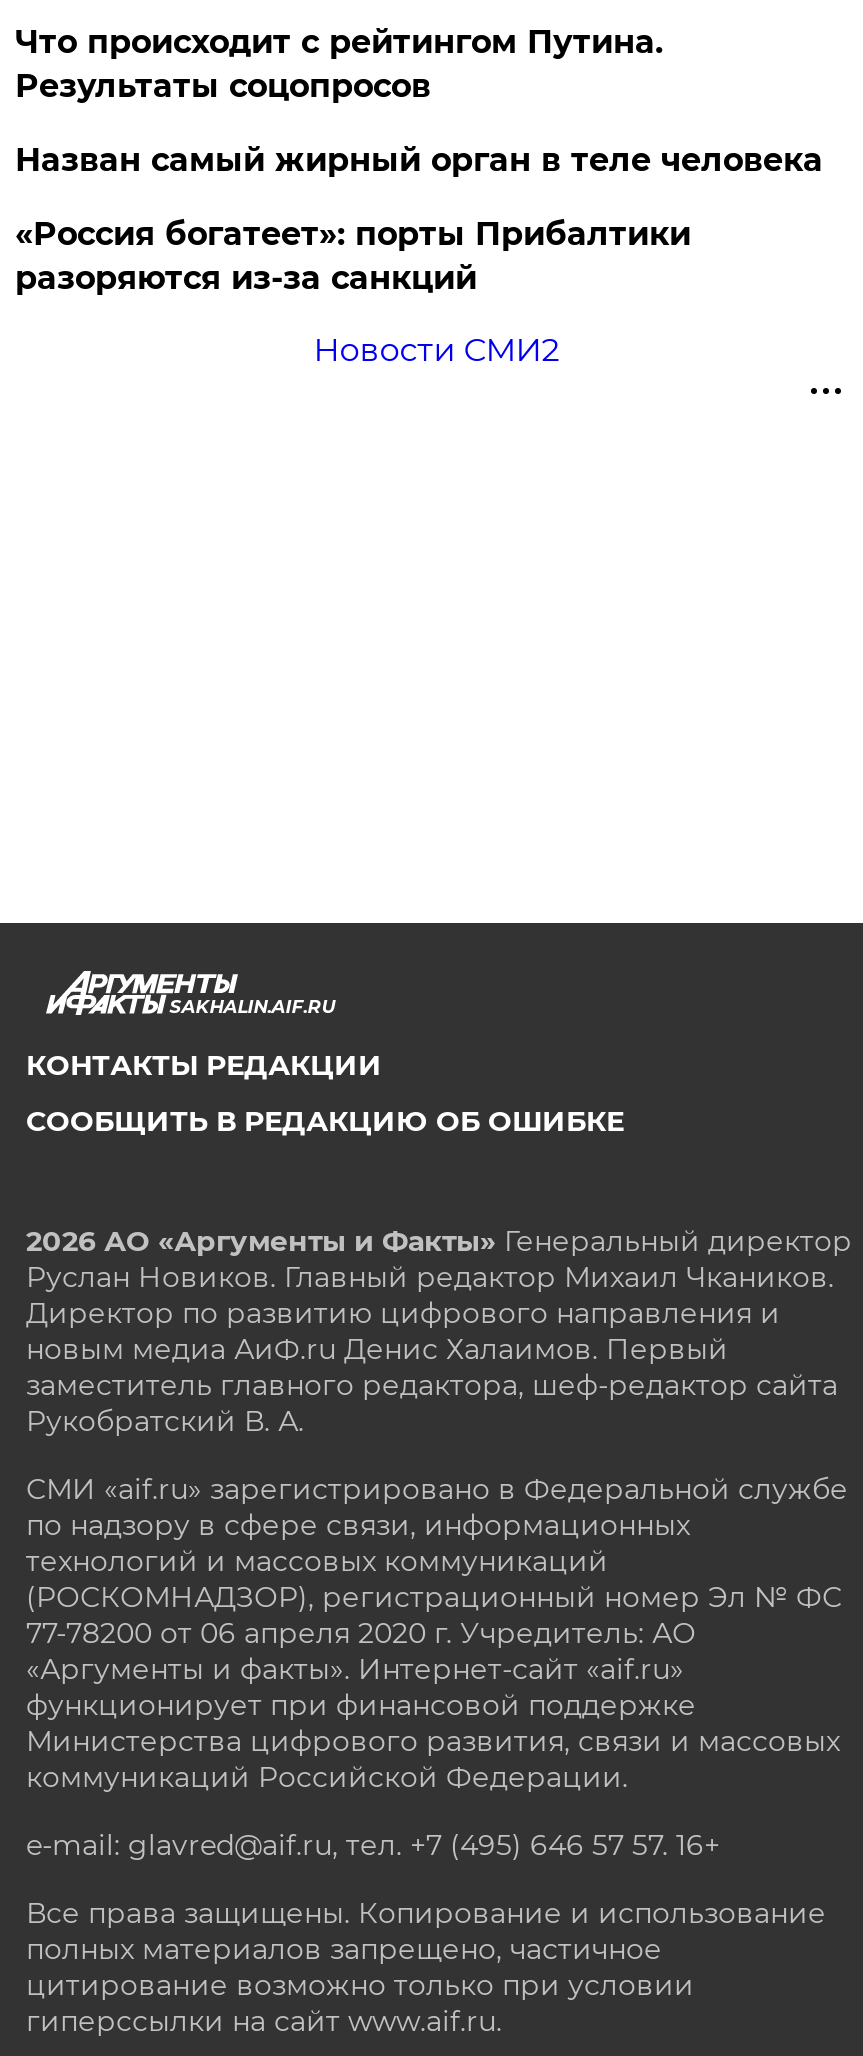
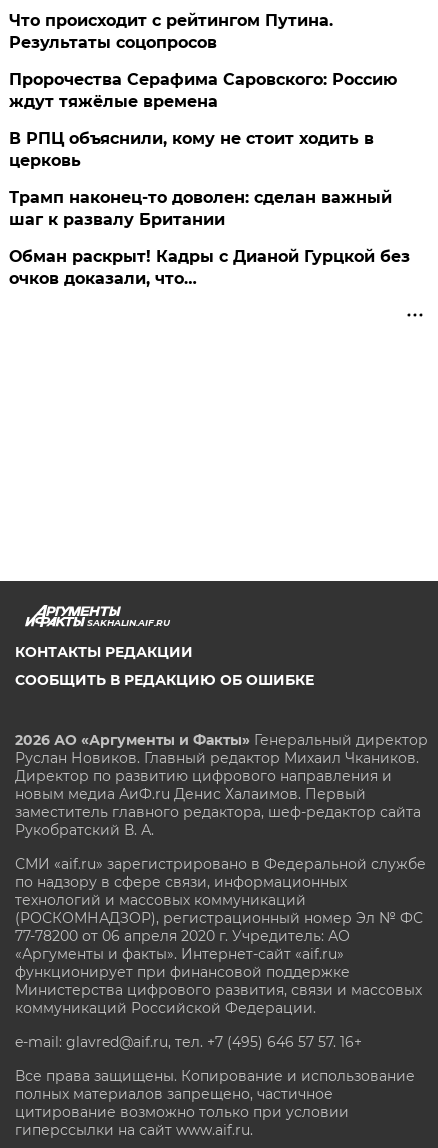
- Назван самый жирный орган в теле человека
- «Россия богатеет»: порты Прибалтики
- разоряются из-за санкций
- Новости СМИ2
+ Пророчества Серафима Саровского: Россию
+ ждут тяжёлые времена
+ В РПЦ объяснили, кому не стоит ходить в
+ церковь
+ Трамп наконец-то доволен: сделан важный
+ шаг к развалу Британии
+ Обман раскрыт! Кадры с Дианой Гурцкой без
+ очков доказали, что…
